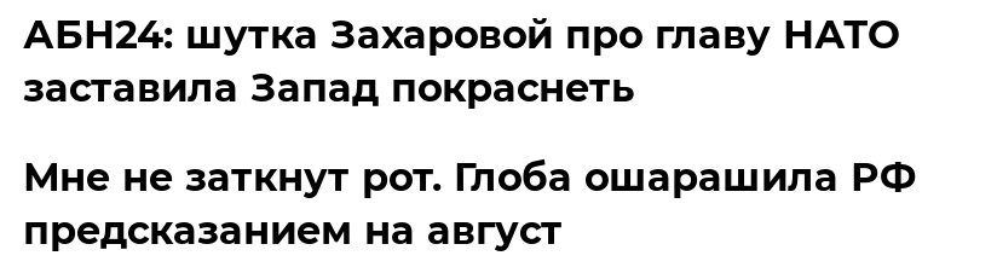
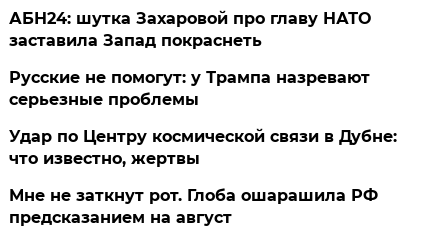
+ Русские не помогут: у Трампа назревают
+ серьезные проблемы
+ Удар по Центру космической связи в Дубне:
+ что известно, жертвы
